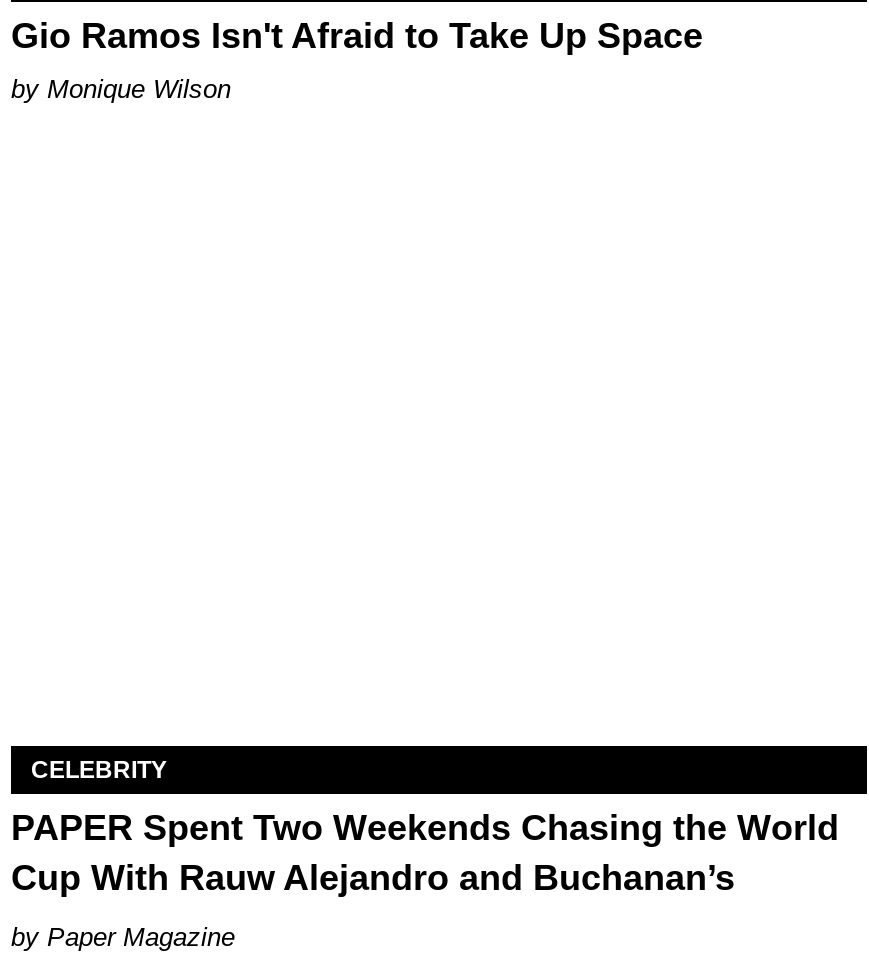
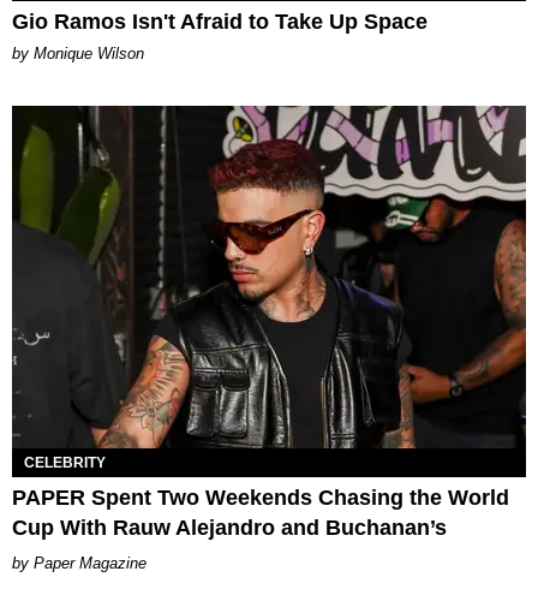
+ [image]
